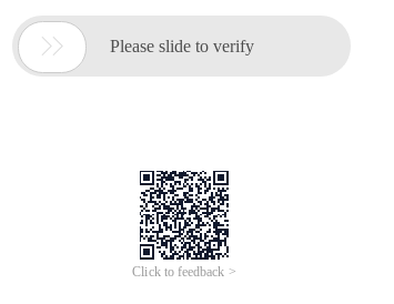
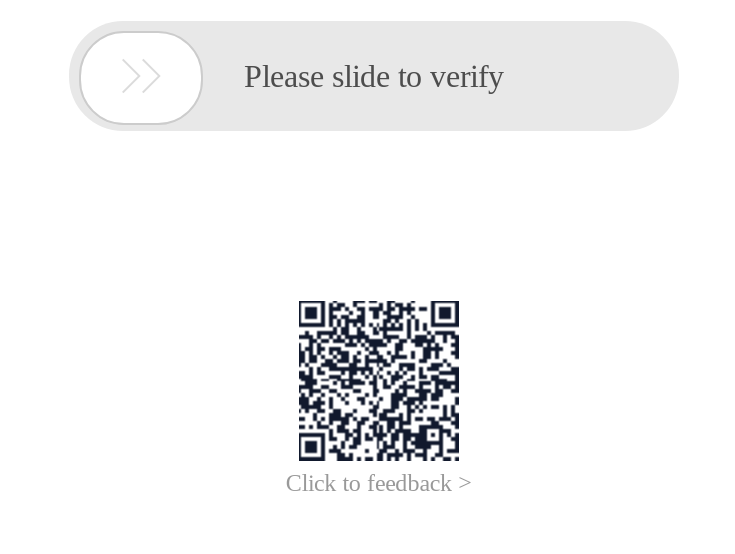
- [image]
+ [image]
